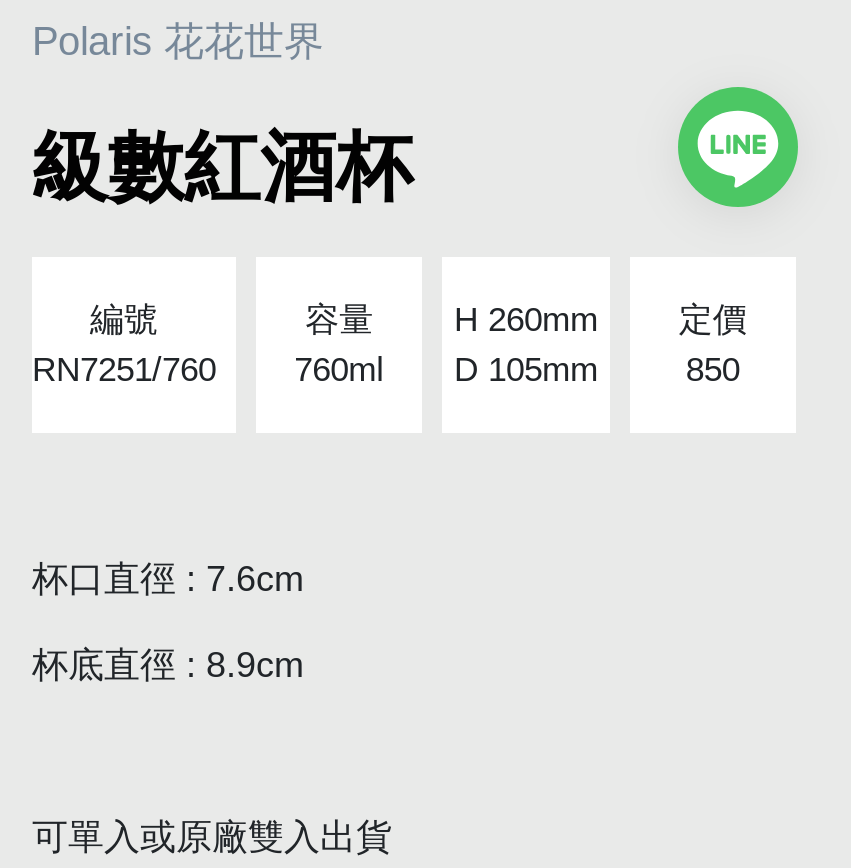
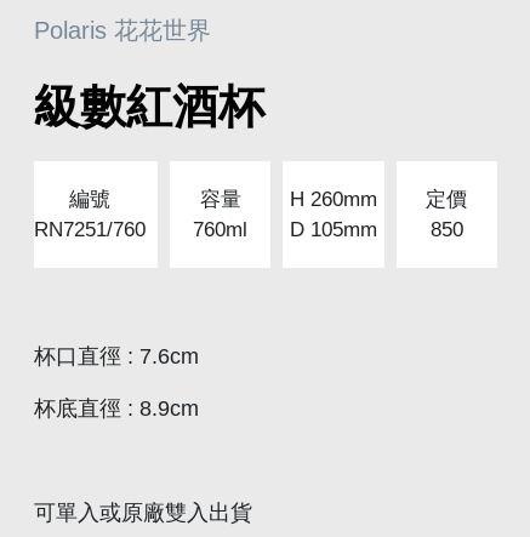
- [image]
